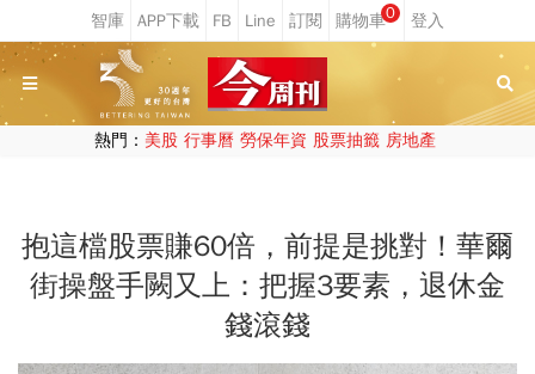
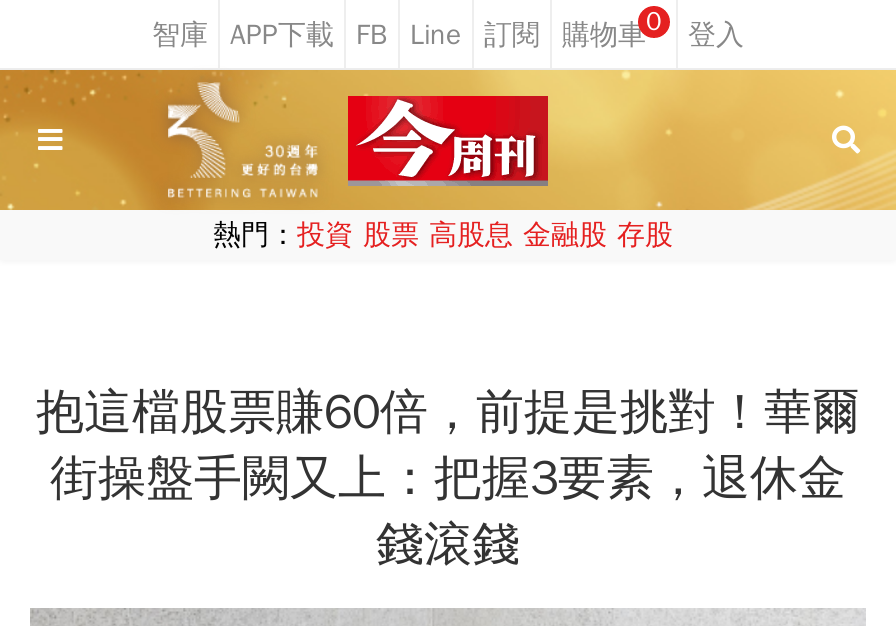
- 熱門：美股 行事曆 勞保年資 股票抽籤 房地產
+ 熱門：投資 股票 高股息 金融股 存股
